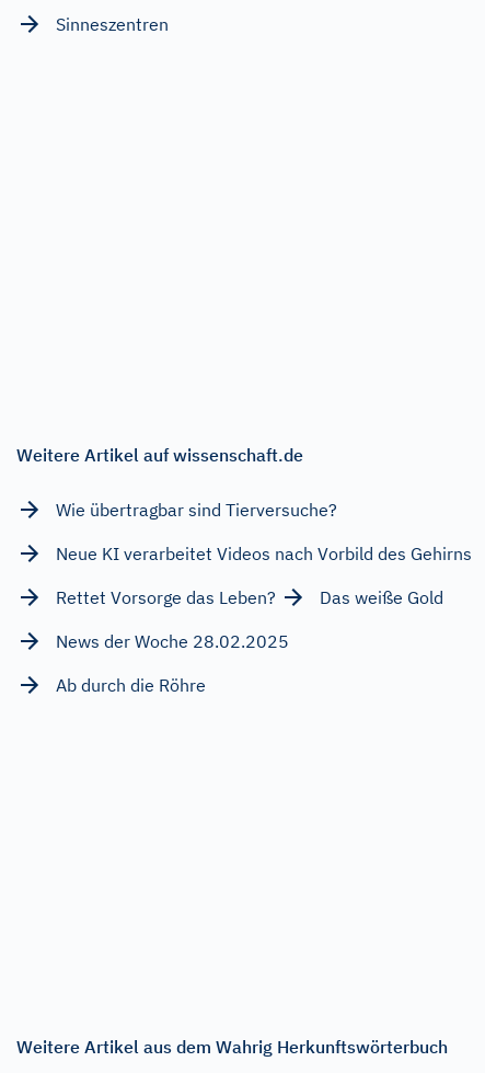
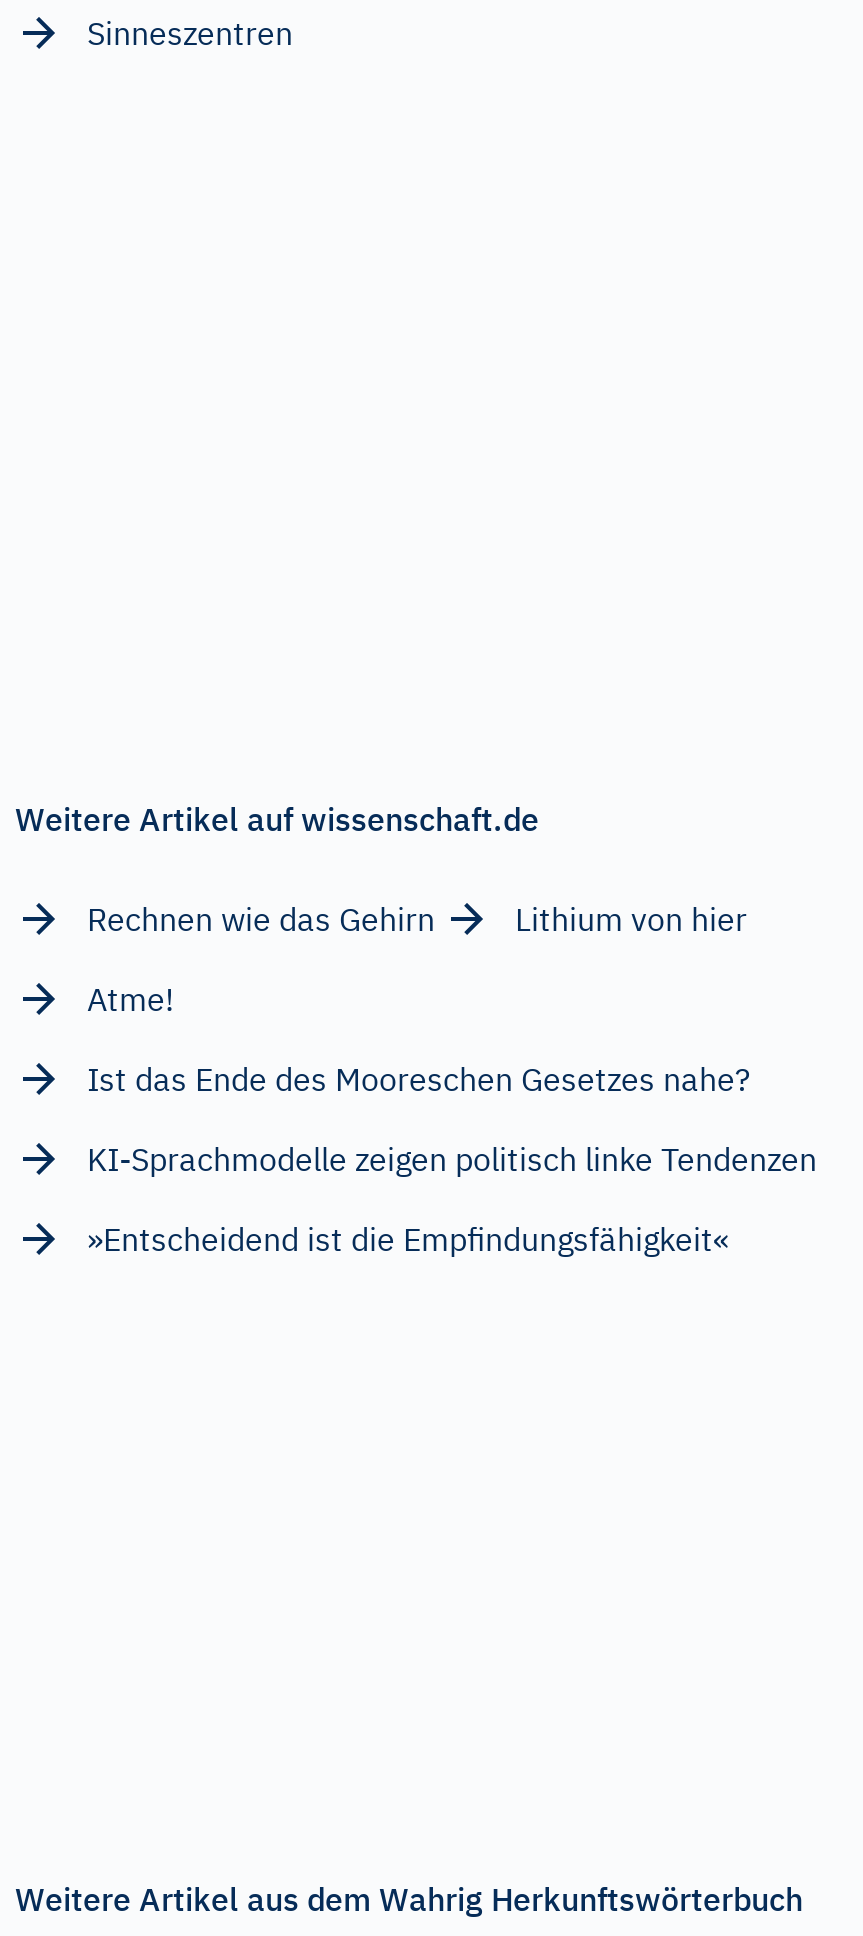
- Wie übertragbar sind Tierversuche?
+ Rechnen wie das Gehirn
+ Lithium von hier

- Neue KI verarbeitet Videos nach Vorbild des Gehirns
+ Atme!

- Rettet Vorsorge das Leben?
- Das weiße Gold
+ Ist das Ende des Mooreschen Gesetzes nahe?

- News der Woche 28.02.2025
+ KI-Sprachmodelle zeigen politisch linke Tendenzen

- Ab durch die Röhre
+ »Entscheidend ist die Empfindungsfähigkeit«
